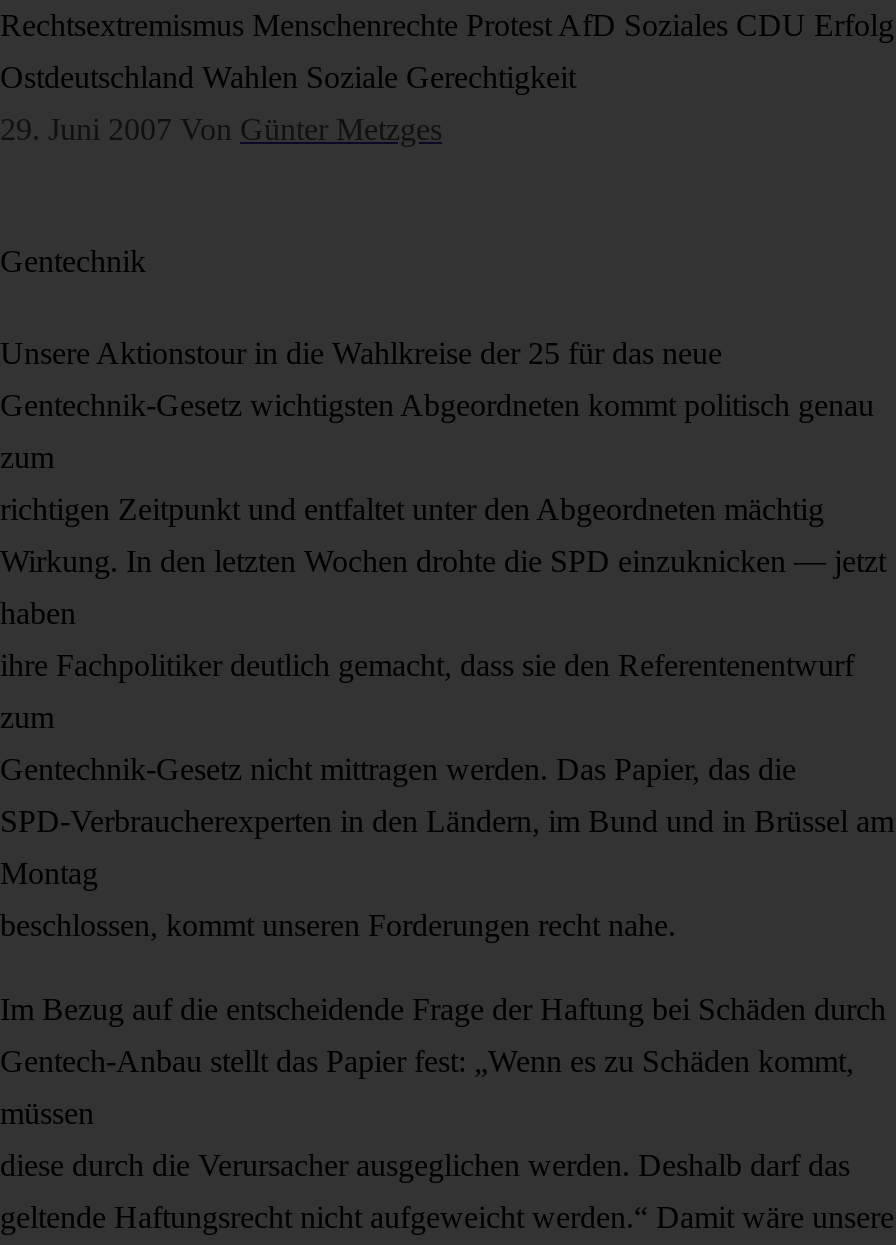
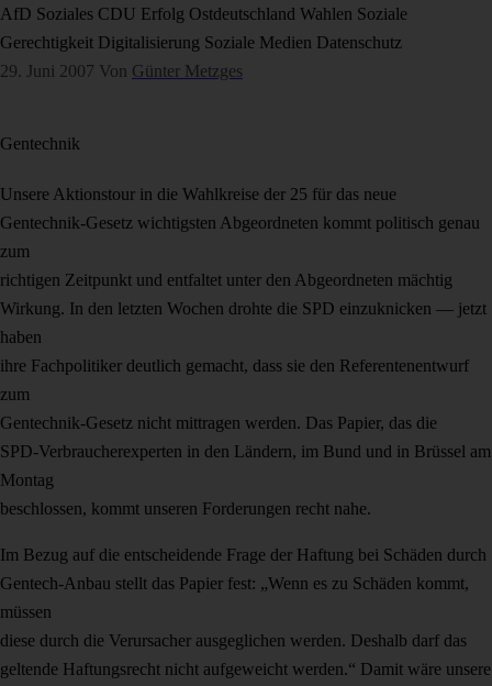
- Rechtsextremismus Menschenrechte Protest AfD Soziales CDU Erfolg
+ AfD Soziales CDU Erfolg Ostdeutschland Wahlen Soziale

- Ostdeutschland Wahlen Soziale Gerechtigkeit
+ Gerechtigkeit Digitalisierung Soziale Medien Datenschutz
